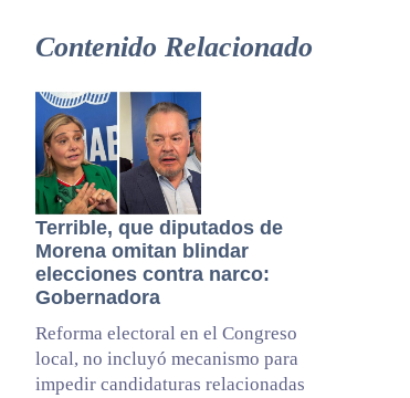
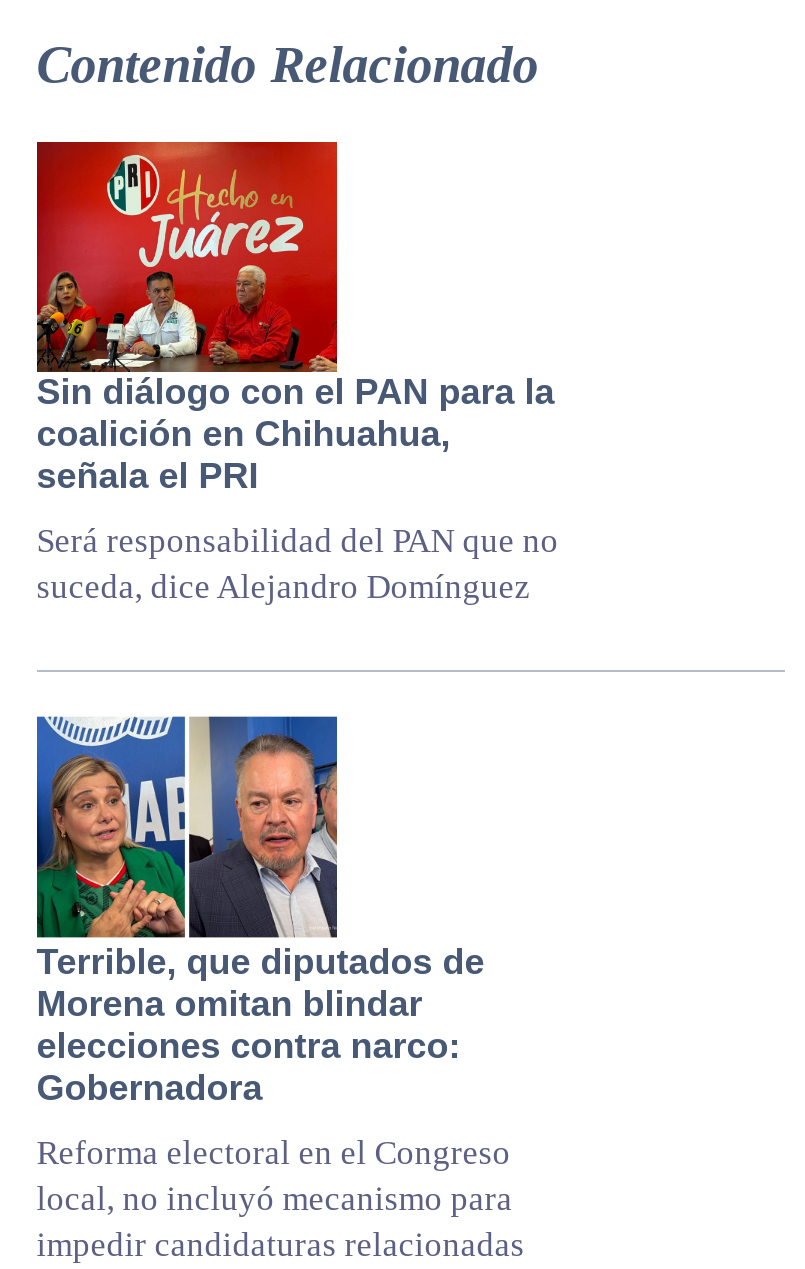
+ [image]
+ Sin diálogo con el PAN para la
+ coalición en Chihuahua,
+ señala el PRI
+ Será responsabilidad del PAN que no
+ suceda, dice Alejandro Domínguez
